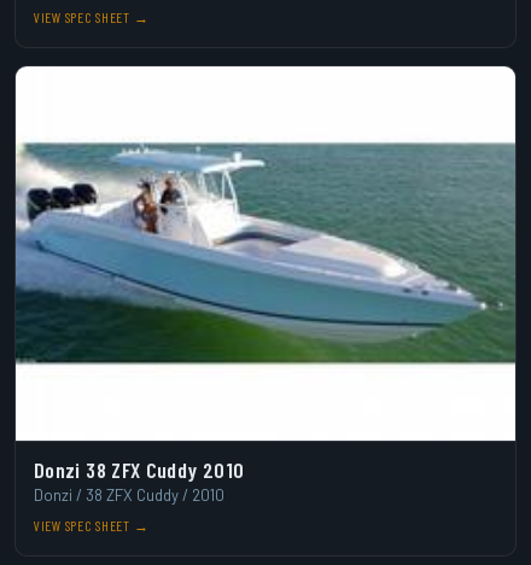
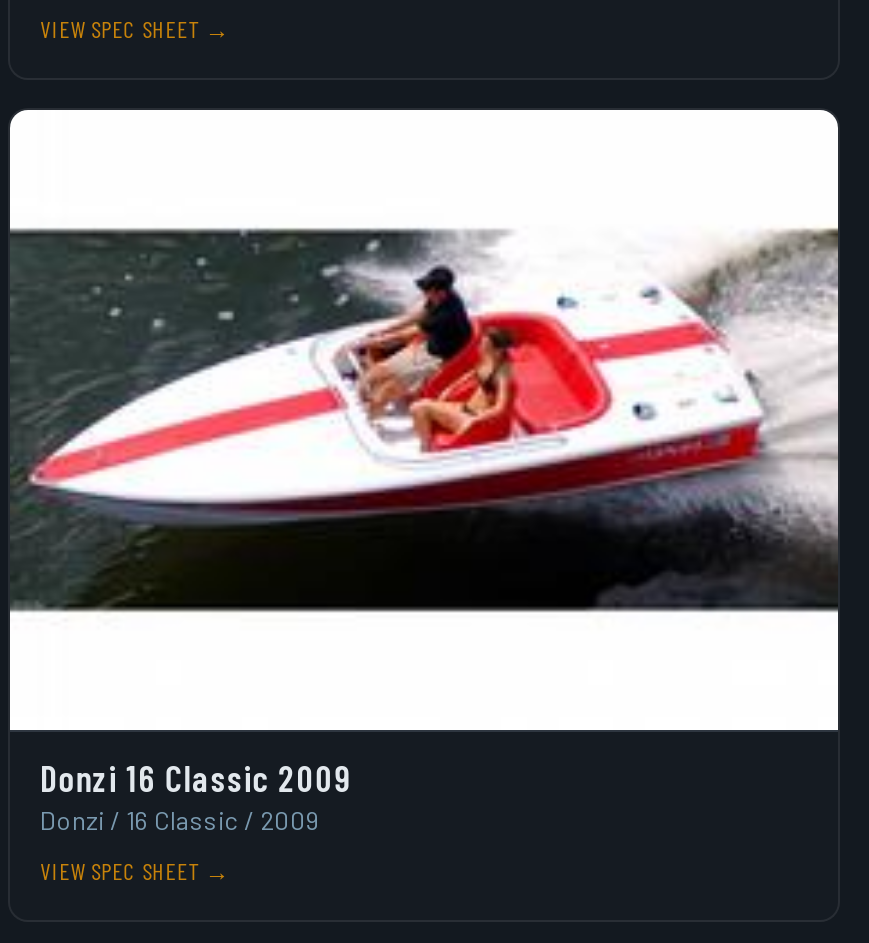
- [image]
+ [image]

- Donzi 38 ZFX Cuddy 2010
- Donzi / 38 ZFX Cuddy / 2010
+ Donzi 16 Classic 2009
+ Donzi / 16 Classic / 2009
